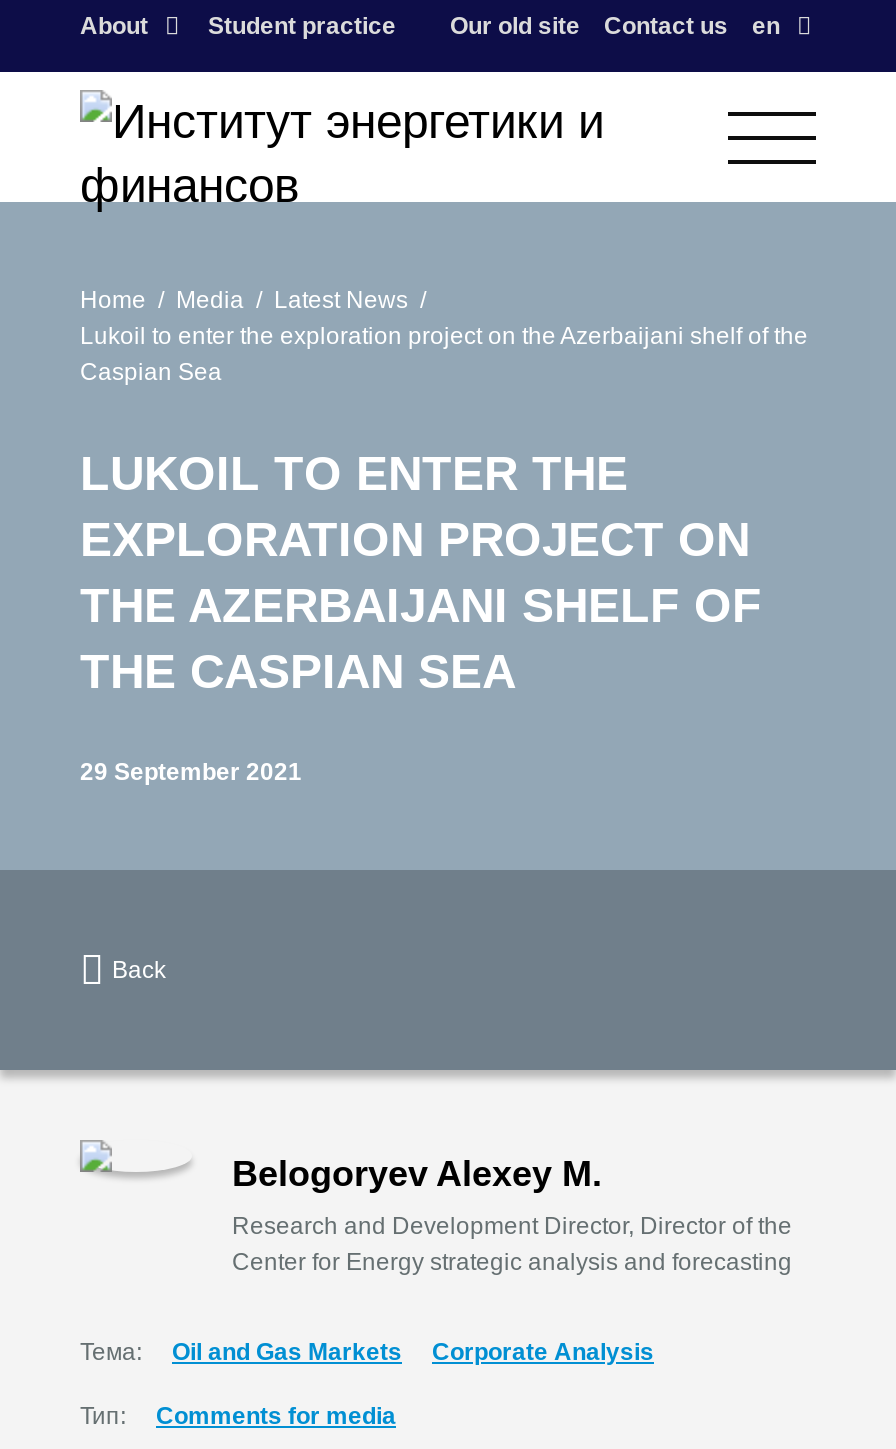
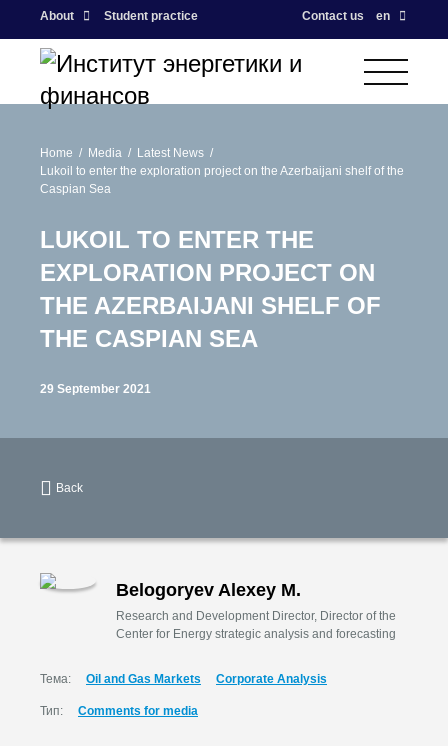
- Our old site
